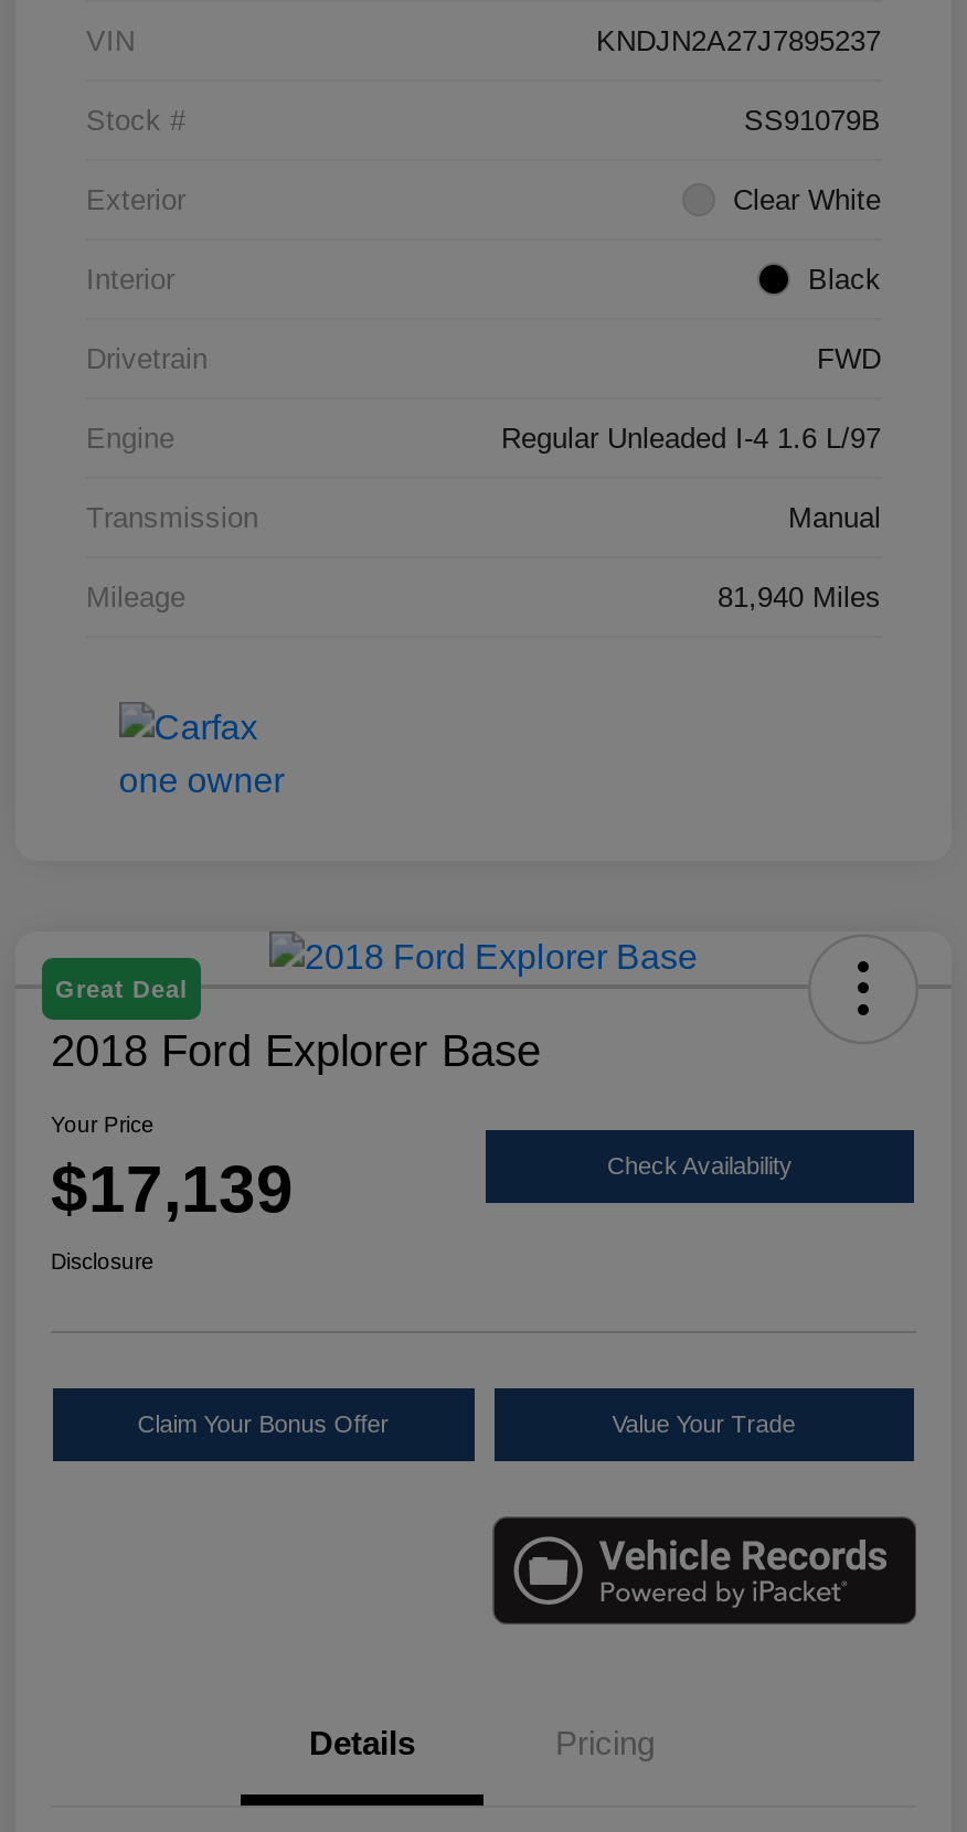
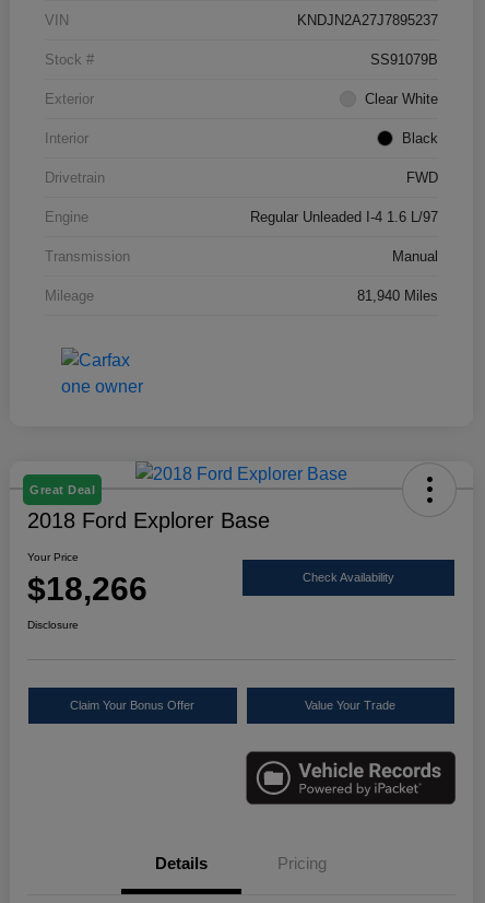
- $17,139
+ $18,266
